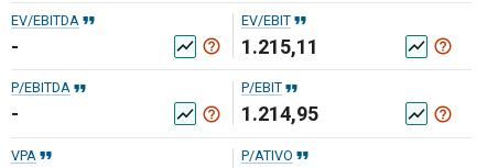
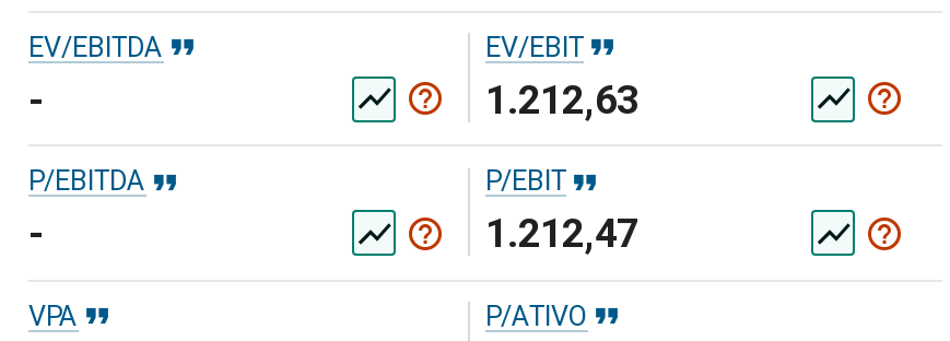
- 1.215,11
+ 1.212,63

- 1.214,95
+ 1.212,47
